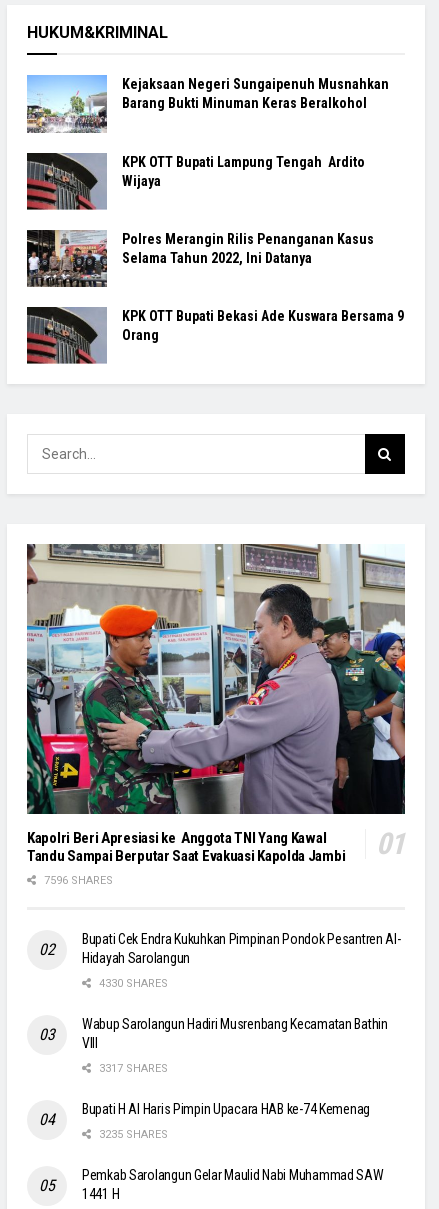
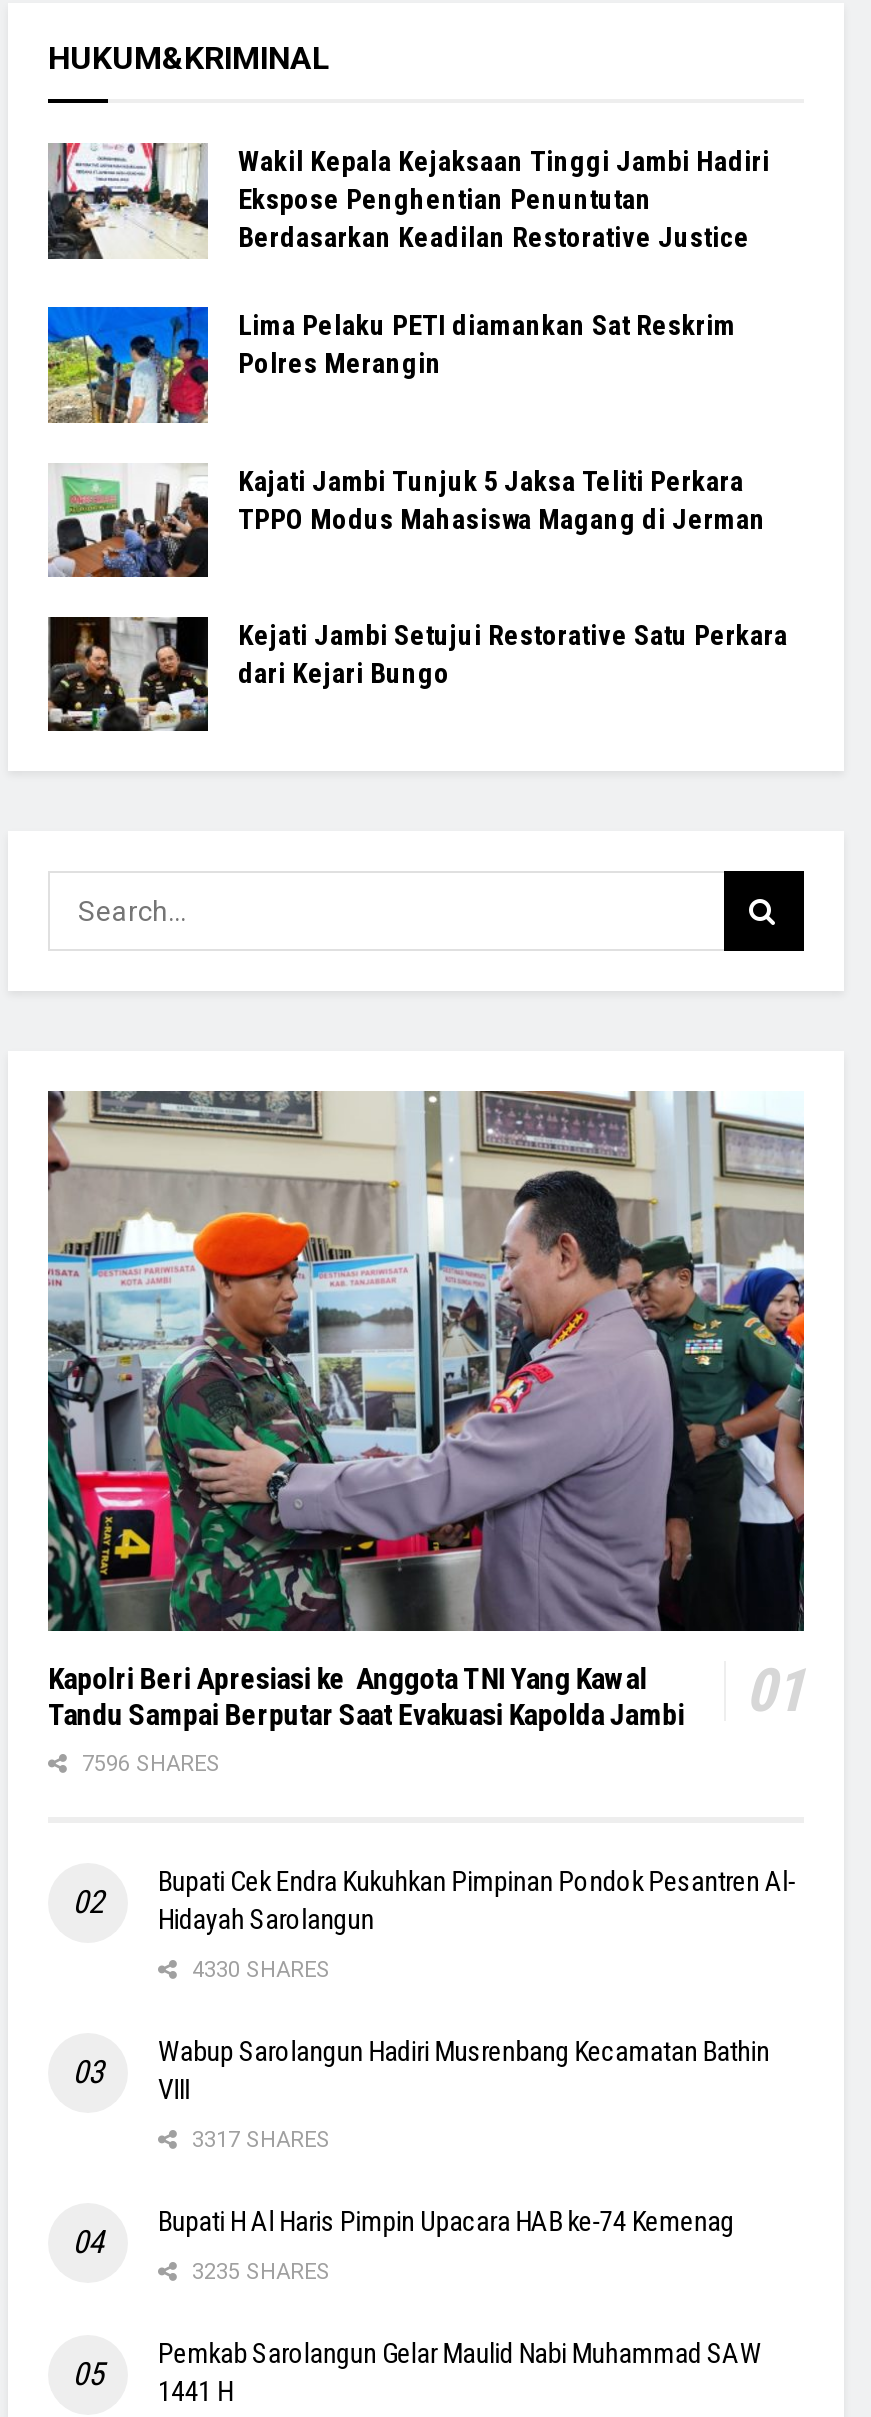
- [image]
- Kejaksaan Negeri Sungaipenuh Musnahkan
- Barang Bukti Minuman Keras Beralkohol
+ [image]
+ Wakil Kepala Kejaksaan Tinggi Jambi Hadiri
+ Ekspose Penghentian Penuntutan
+ Berdasarkan Keadilan Restorative Justice

- [image]
- KPK OTT Bupati Lampung Tengah Ardito
- Wijaya
+ [image]
+ Lima Pelaku PETI diamankan Sat Reskrim
+ Polres Merangin

- [image]
- Polres Merangin Rilis Penanganan Kasus
- Selama Tahun 2022, Ini Datanya
+ [image]
+ Kajati Jambi Tunjuk 5 Jaksa Teliti Perkara
+ TPPO Modus Mahasiswa Magang di Jerman

- [image]
- KPK OTT Bupati Bekasi Ade Kuswara Bersama 9
- Orang
+ [image]
+ Kejati Jambi Setujui Restorative Satu Perkara
+ dari Kejari Bungo
